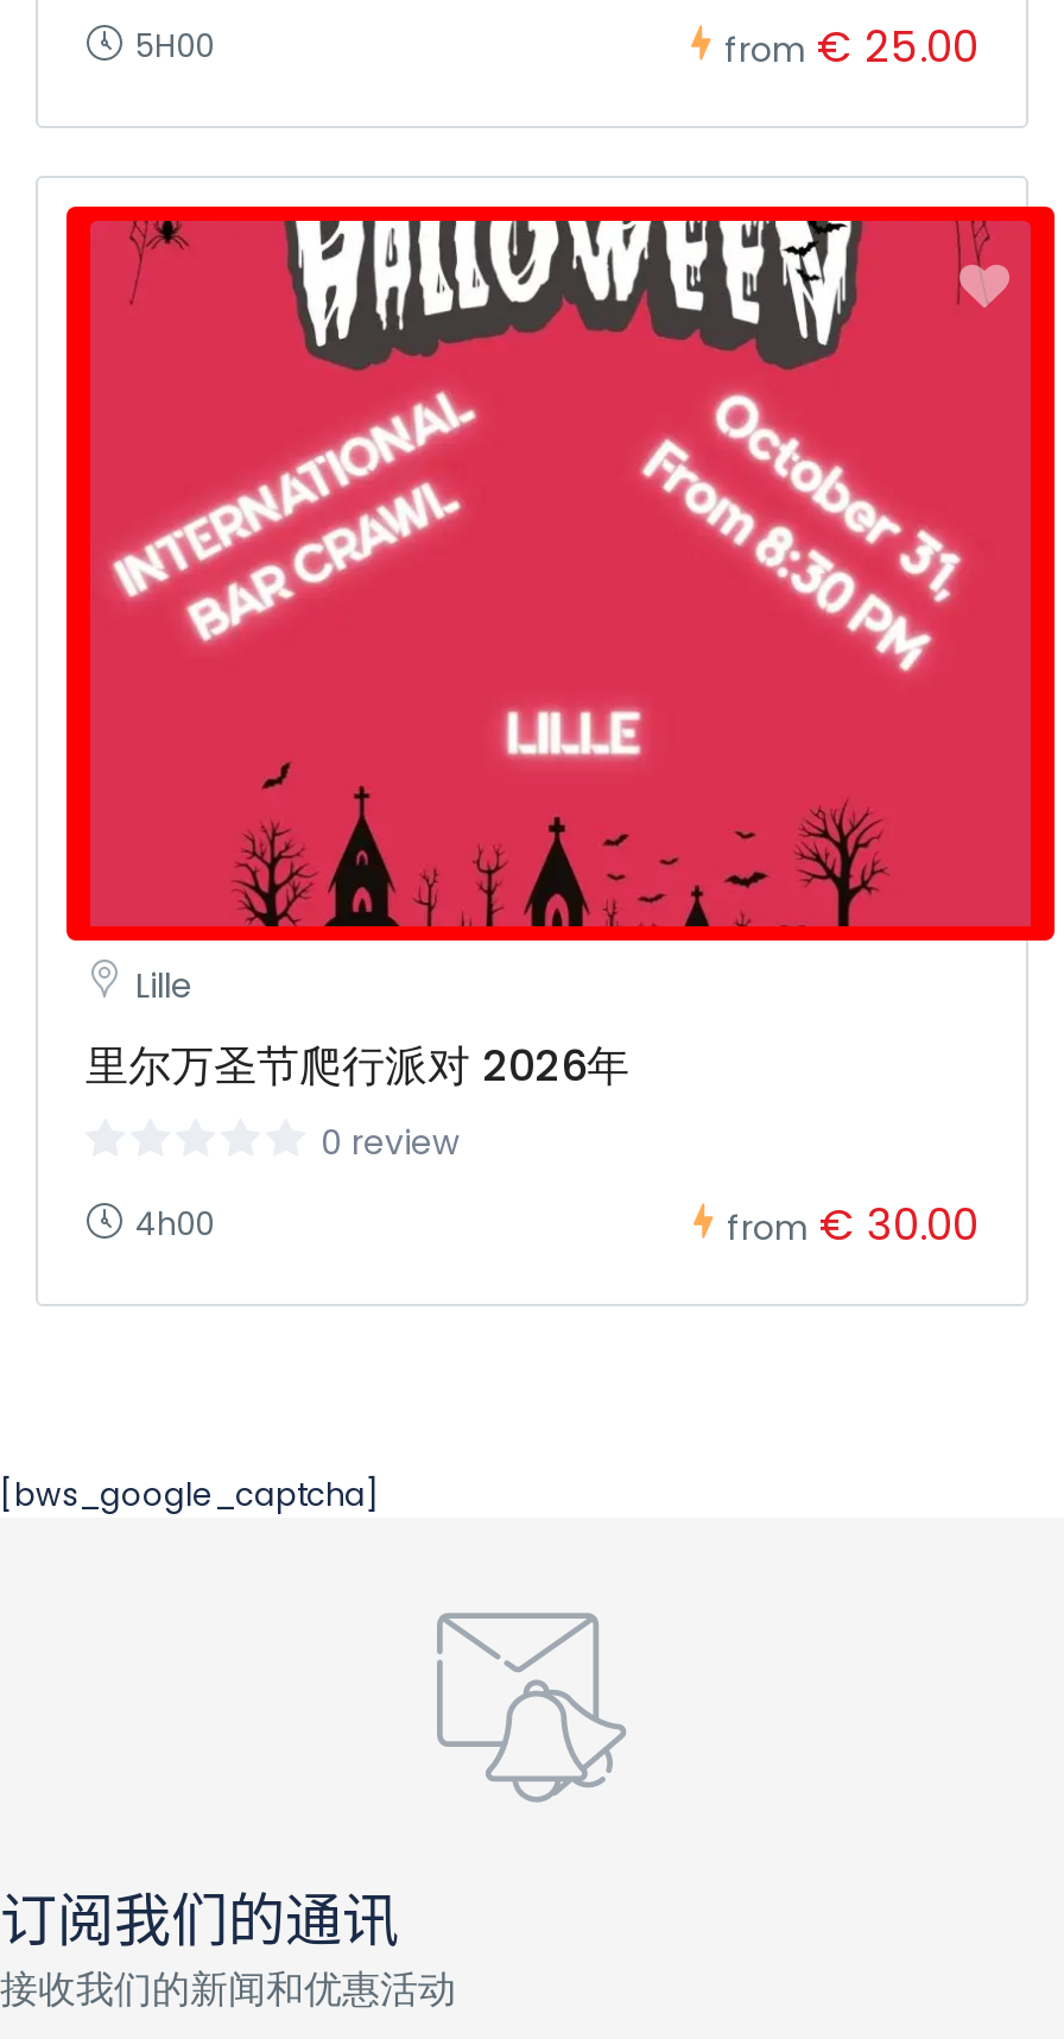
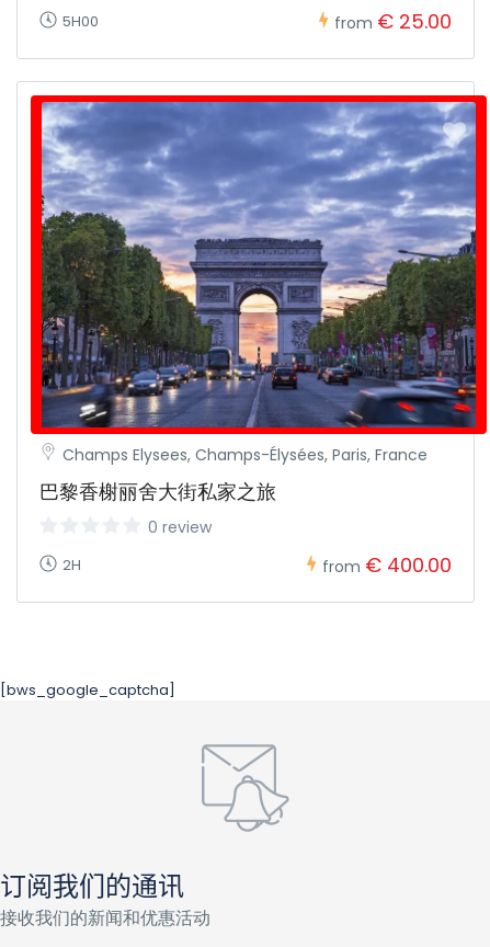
- [image]
- Lille
- 里尔万圣节爬行派对 2026年
+ [image]
+ Champs Elysees, Champs-Élysées, Paris, France
+ 巴黎香榭丽舍大街私家之旅

- 4h00
- from € 30.00
+ 2H
+ from € 400.00
